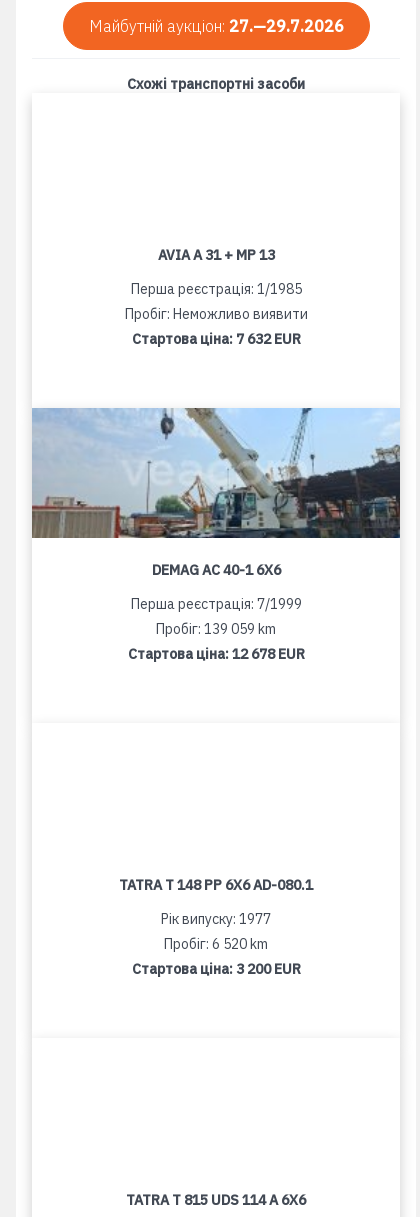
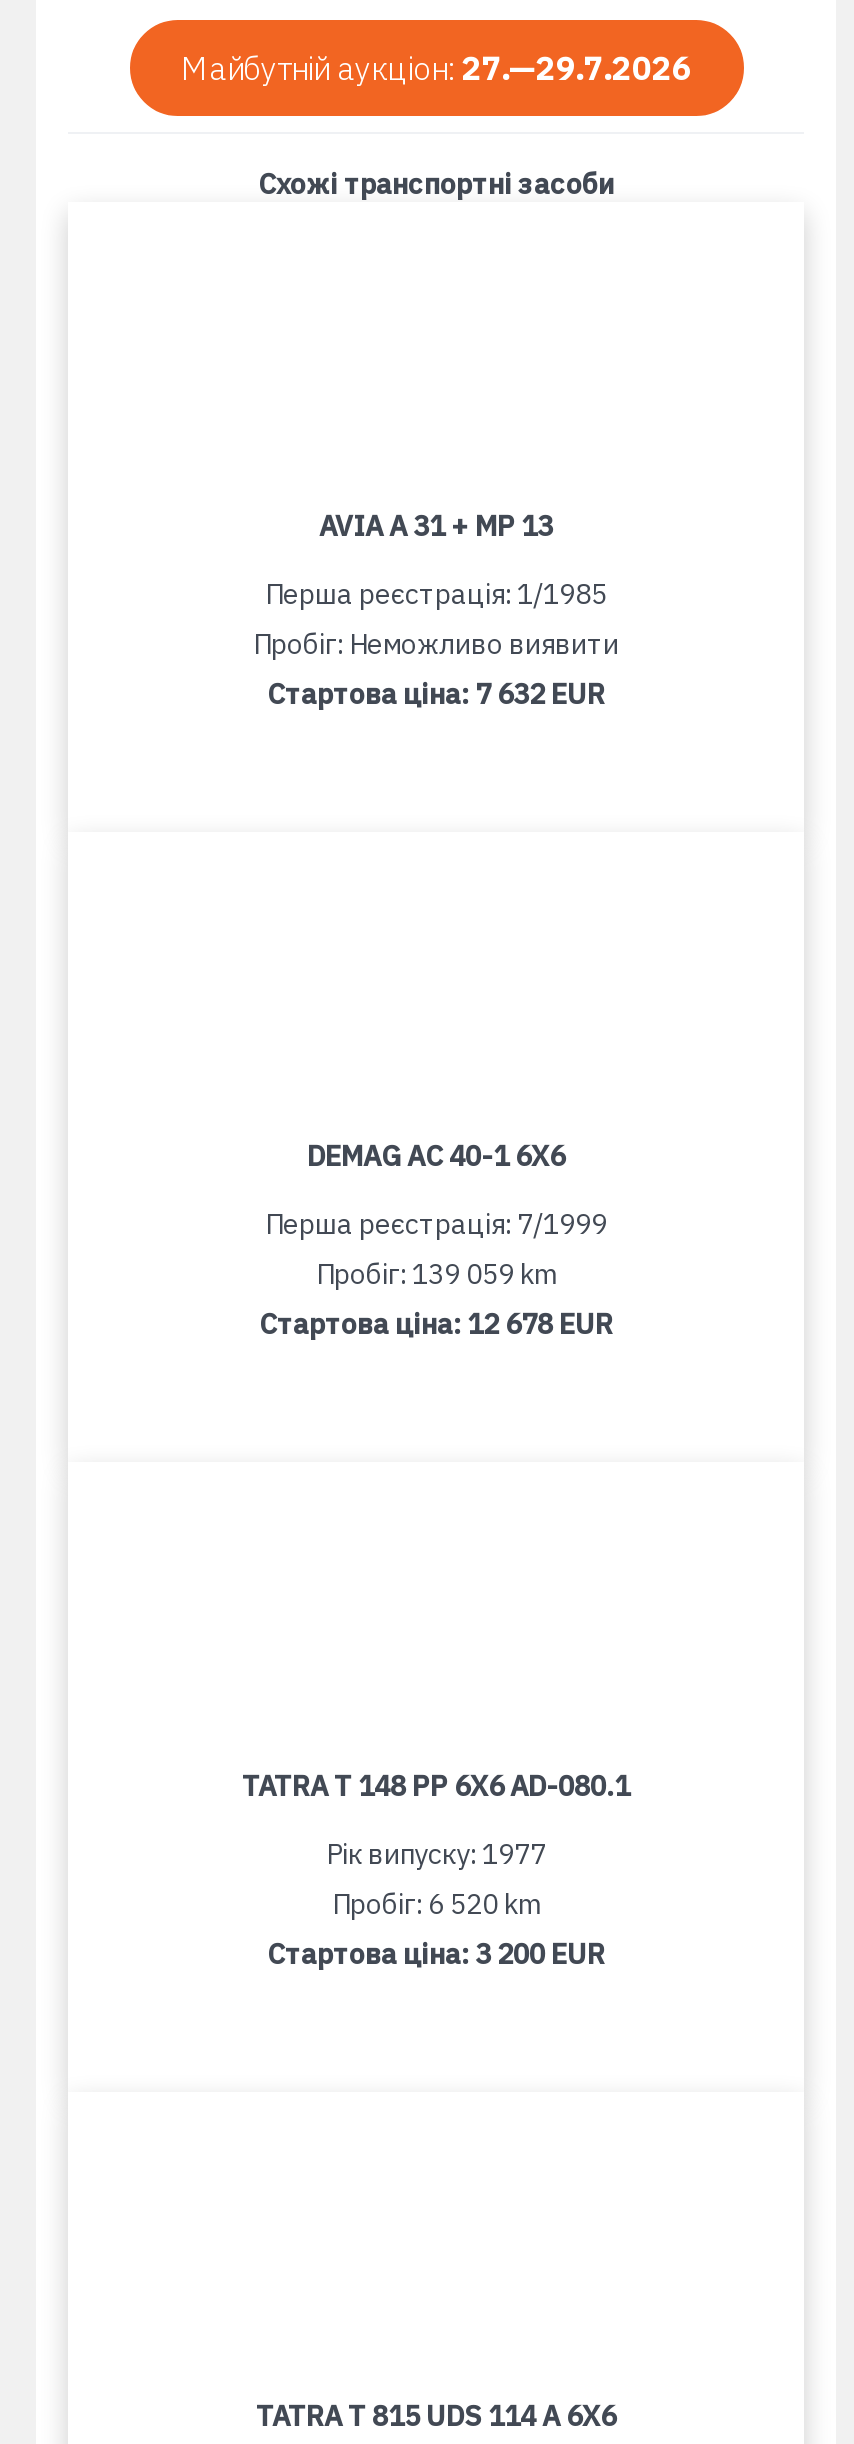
- [image]
